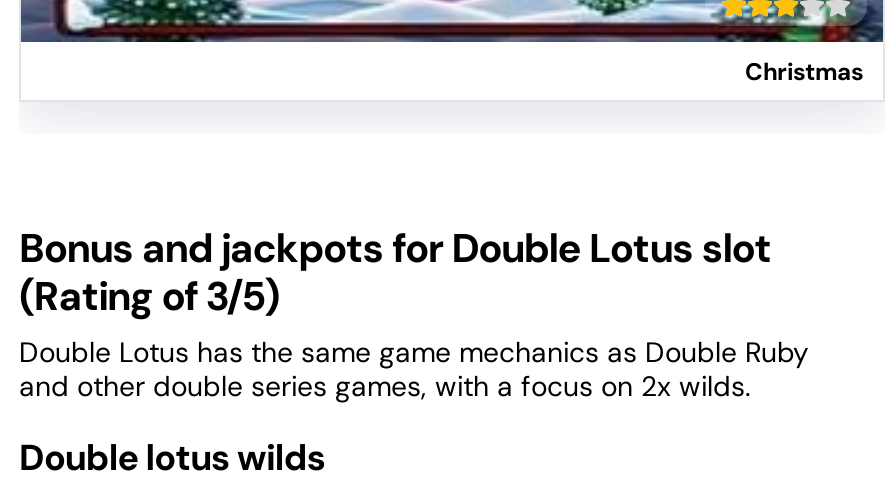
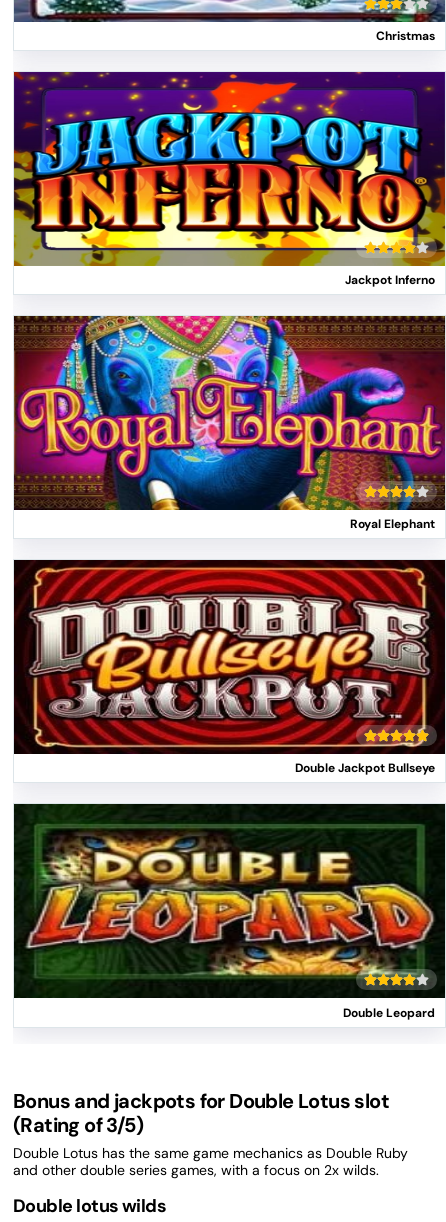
+ [image]
+ Jackpot Inferno

+ [image]
+ Royal Elephant

+ [image]
+ Double Jackpot Bullseye

+ [image]
+ Double Leopard
